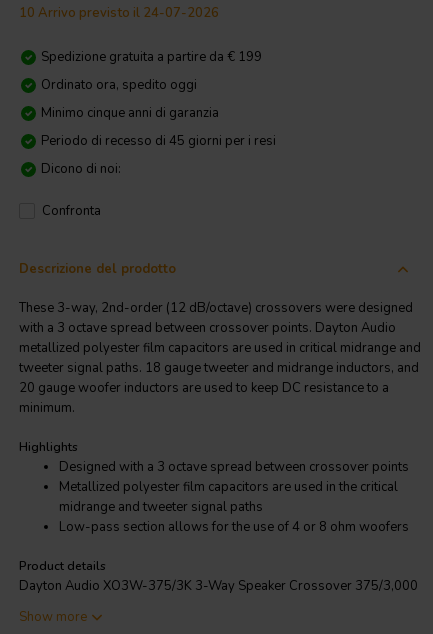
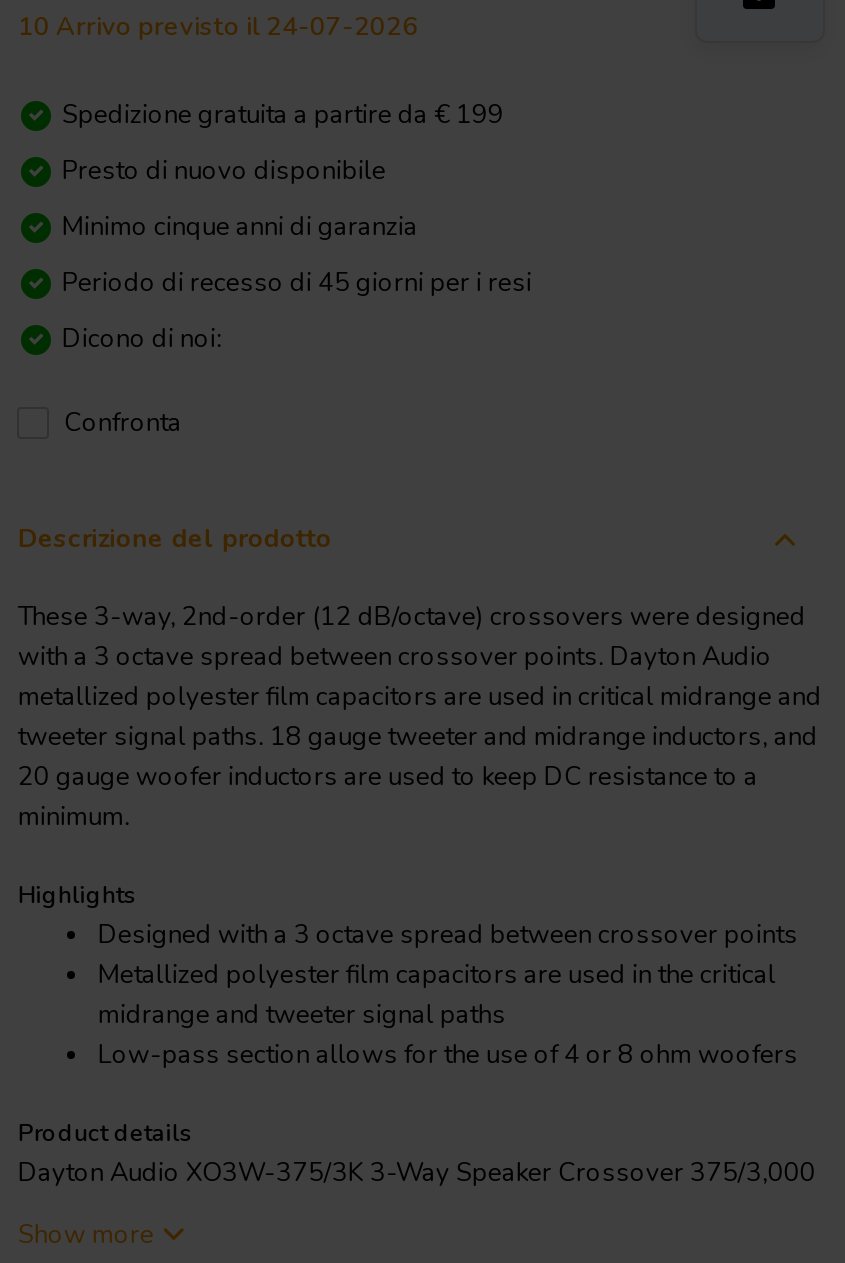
- Ordinato ora, spedito oggi
+ Presto di nuovo disponibile
